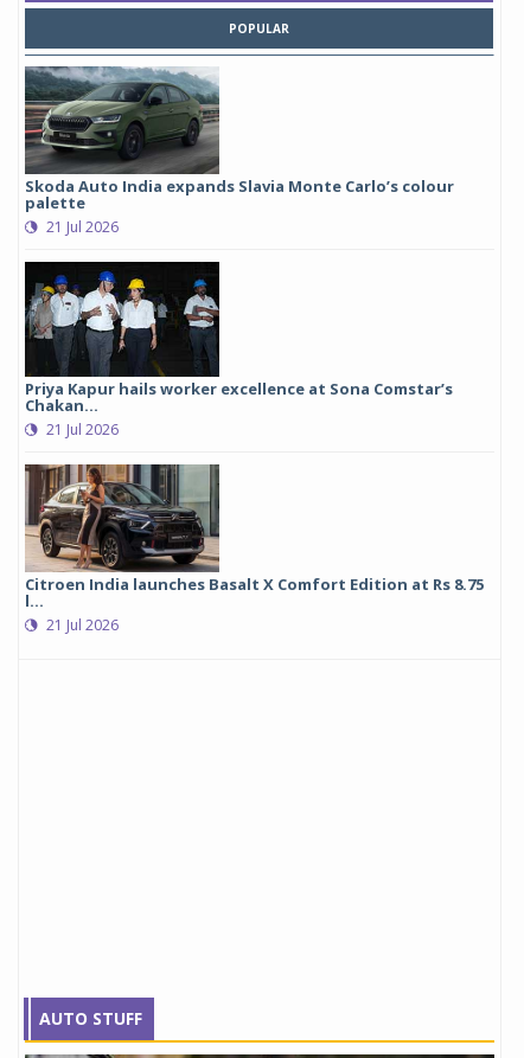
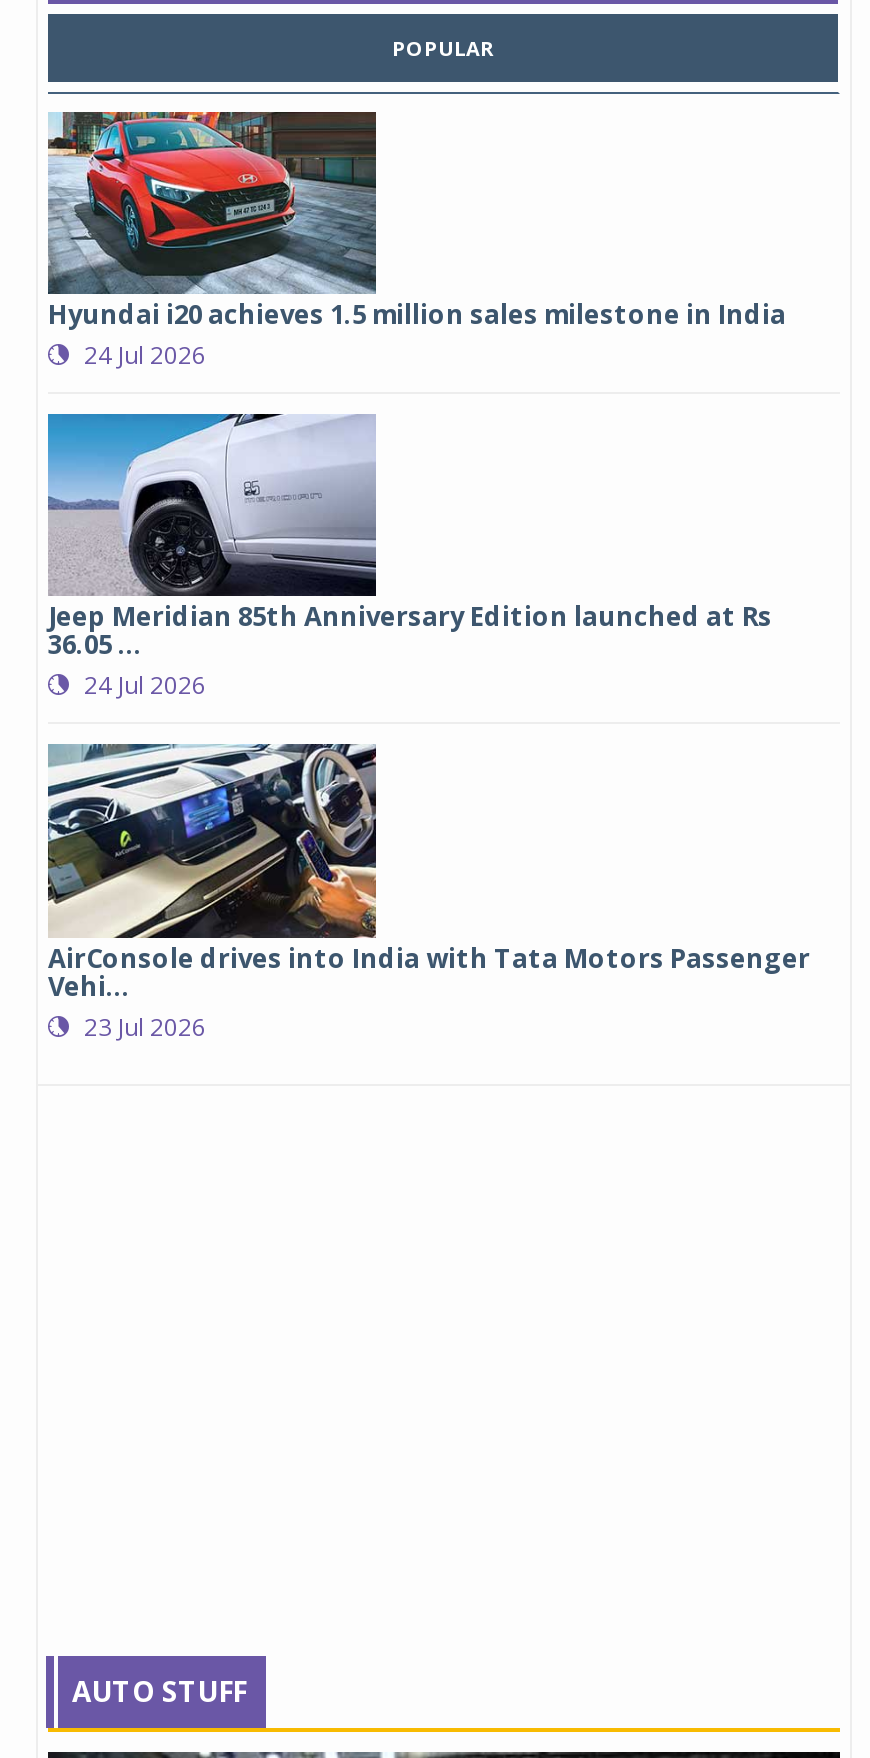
- [image]
- Skoda Auto India expands Slavia Monte Carlo’s colour
- palette
- 21 Jul 2026
+ [image]
+ Hyundai i20 achieves 1.5 million sales milestone in India
+ 24 Jul 2026

- [image]
- Priya Kapur hails worker excellence at Sona Comstar’s
- Chakan...
- 21 Jul 2026
+ [image]
+ Jeep Meridian 85th Anniversary Edition launched at Rs
+ 36.05 ...
+ 24 Jul 2026

- [image]
- Citroen India launches Basalt X Comfort Edition at Rs 8.75
- l...
- 21 Jul 2026
+ [image]
+ AirConsole drives into India with Tata Motors Passenger
+ Vehi...
+ 23 Jul 2026
